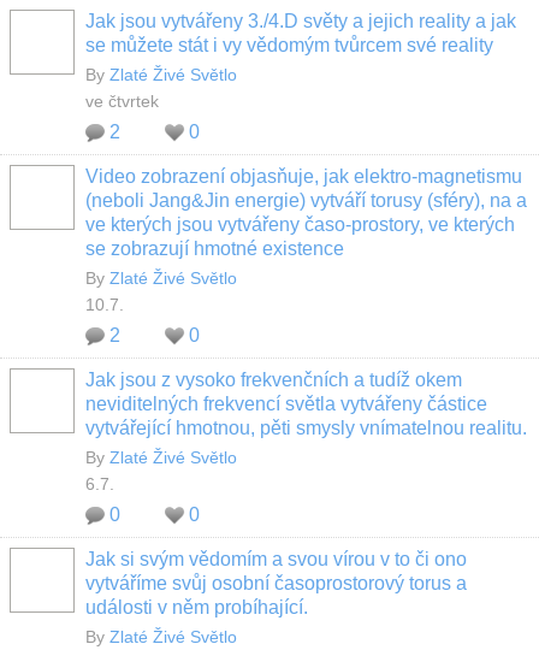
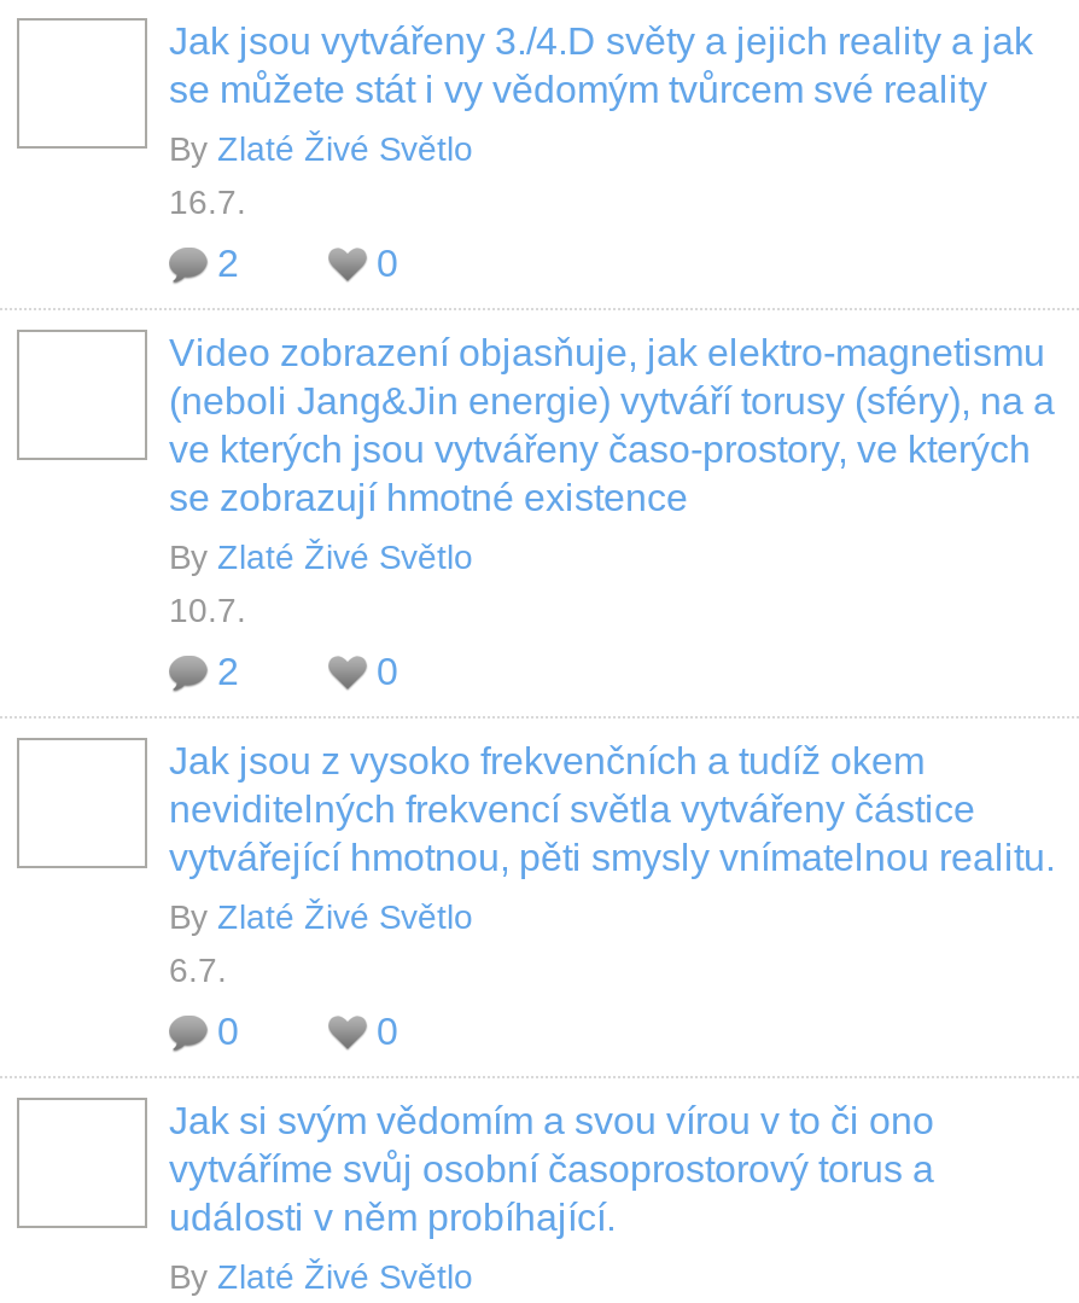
- ve čtvrtek
+ 16.7.
